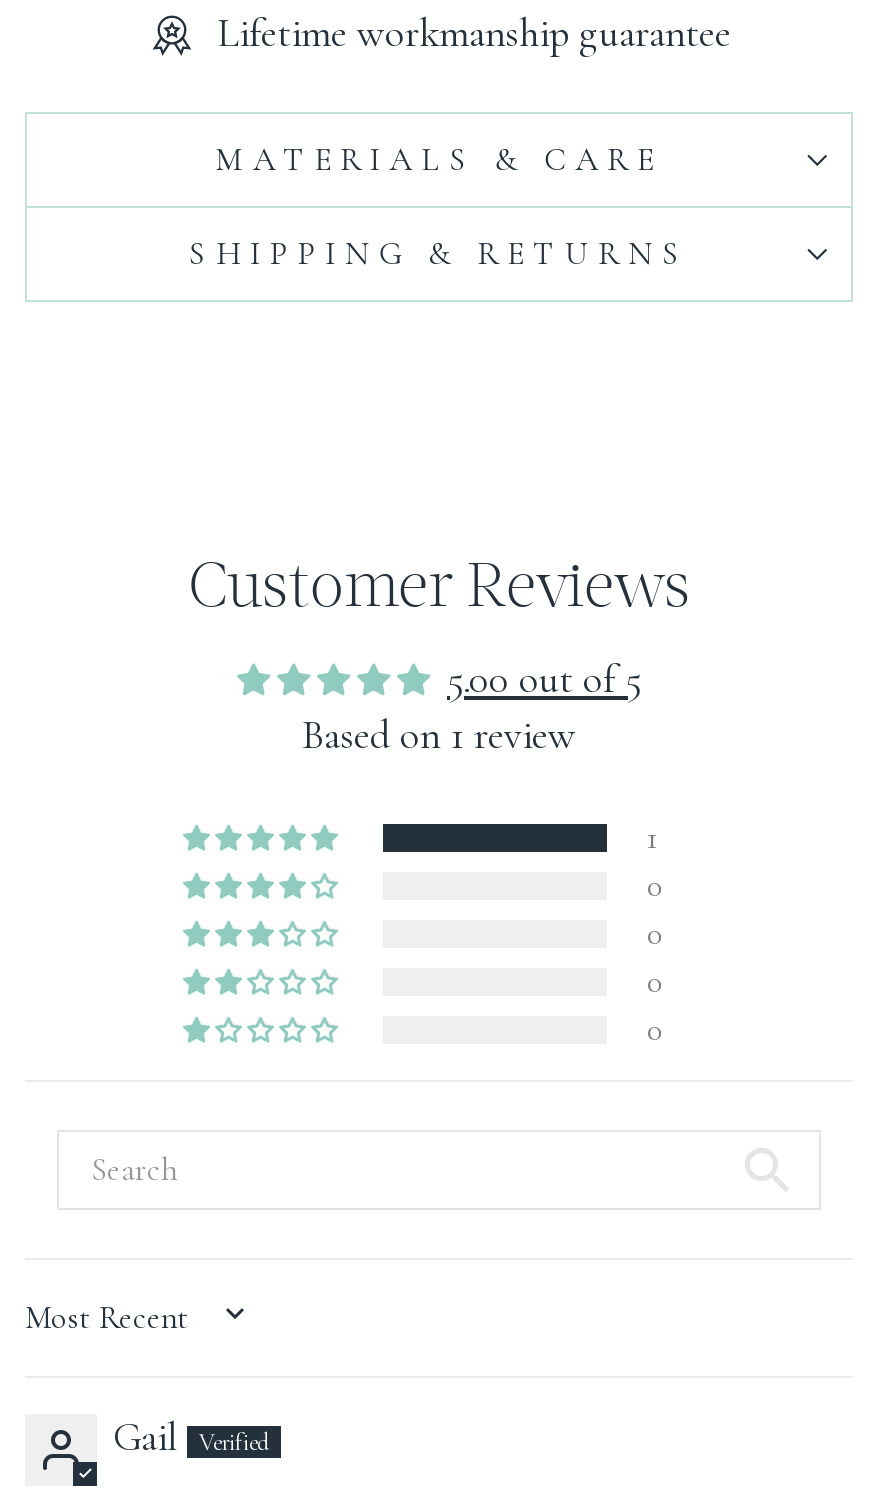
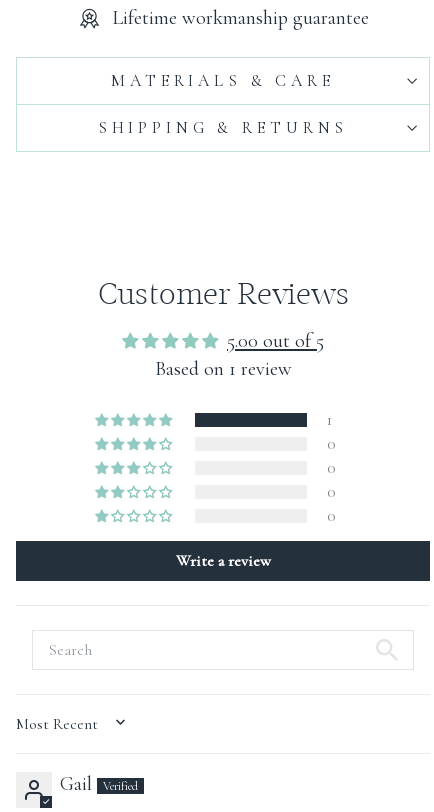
+ Write a review
